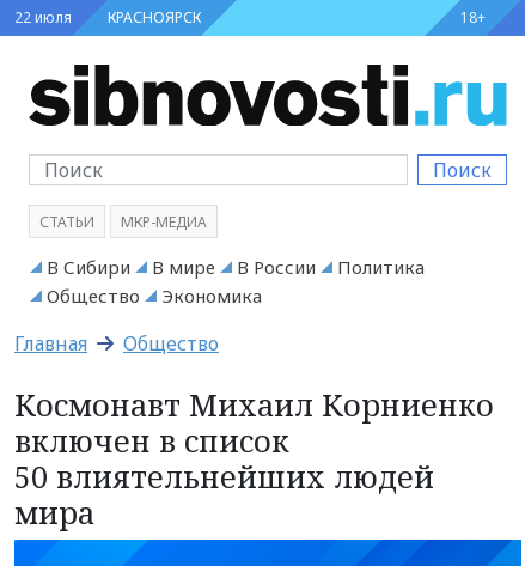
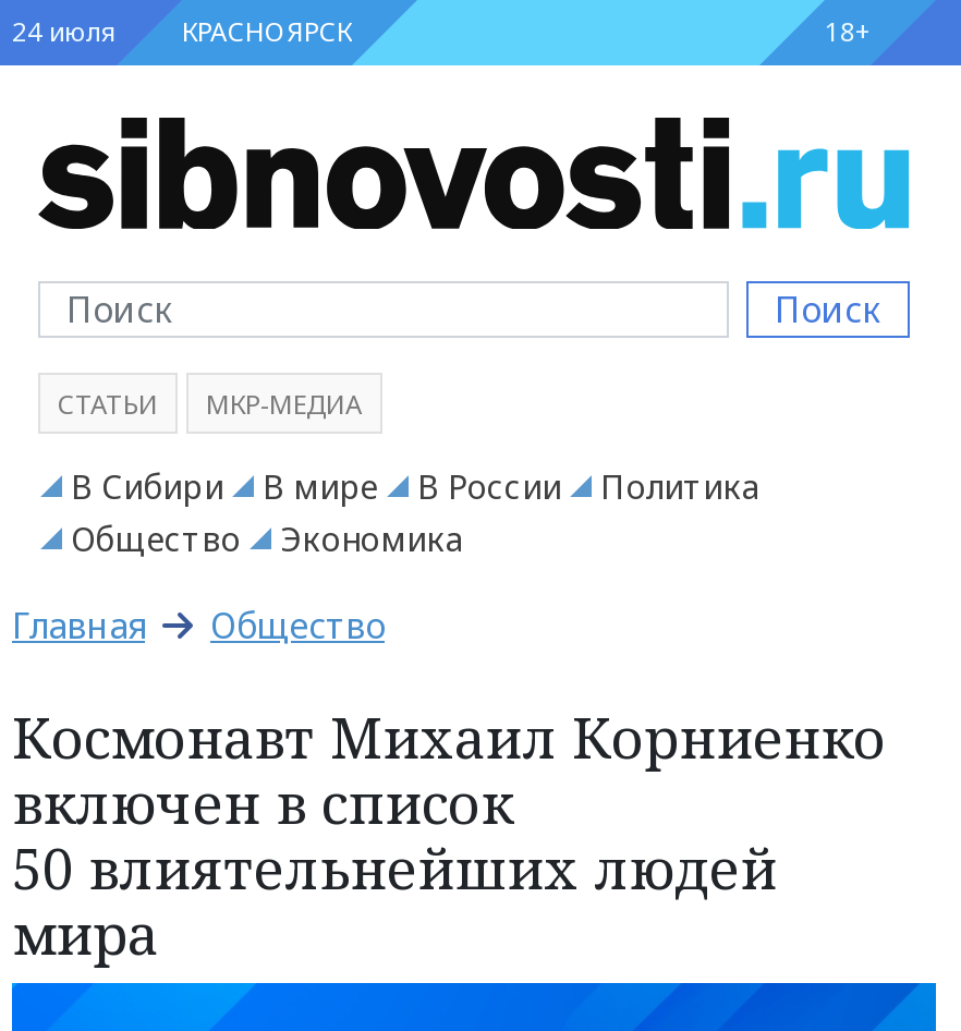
- 22 июля КРАСНОЯРСК
+ 24 июля КРАСНОЯРСК
